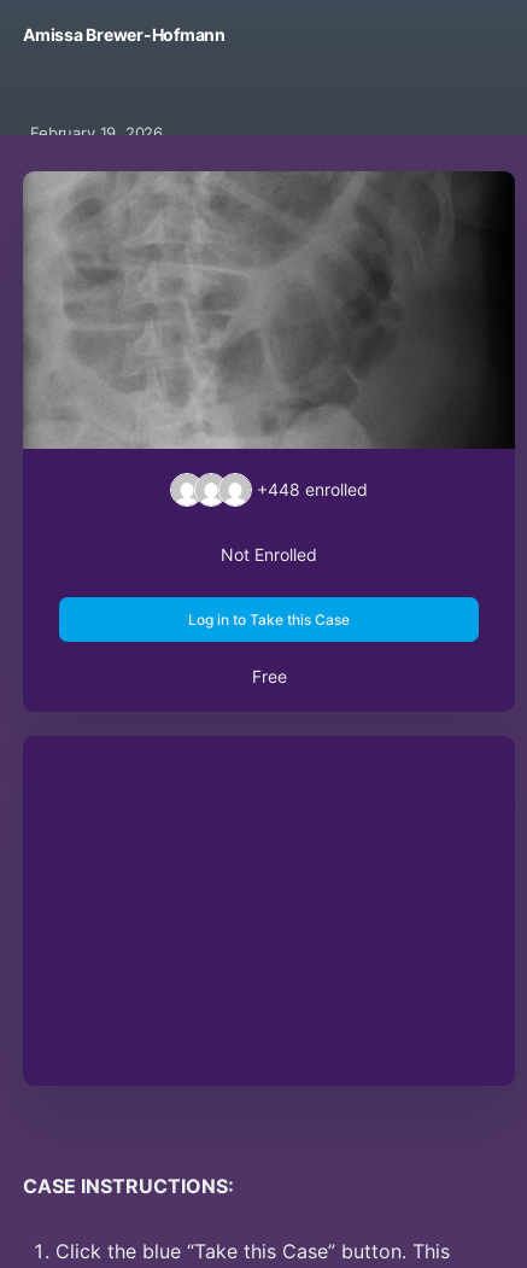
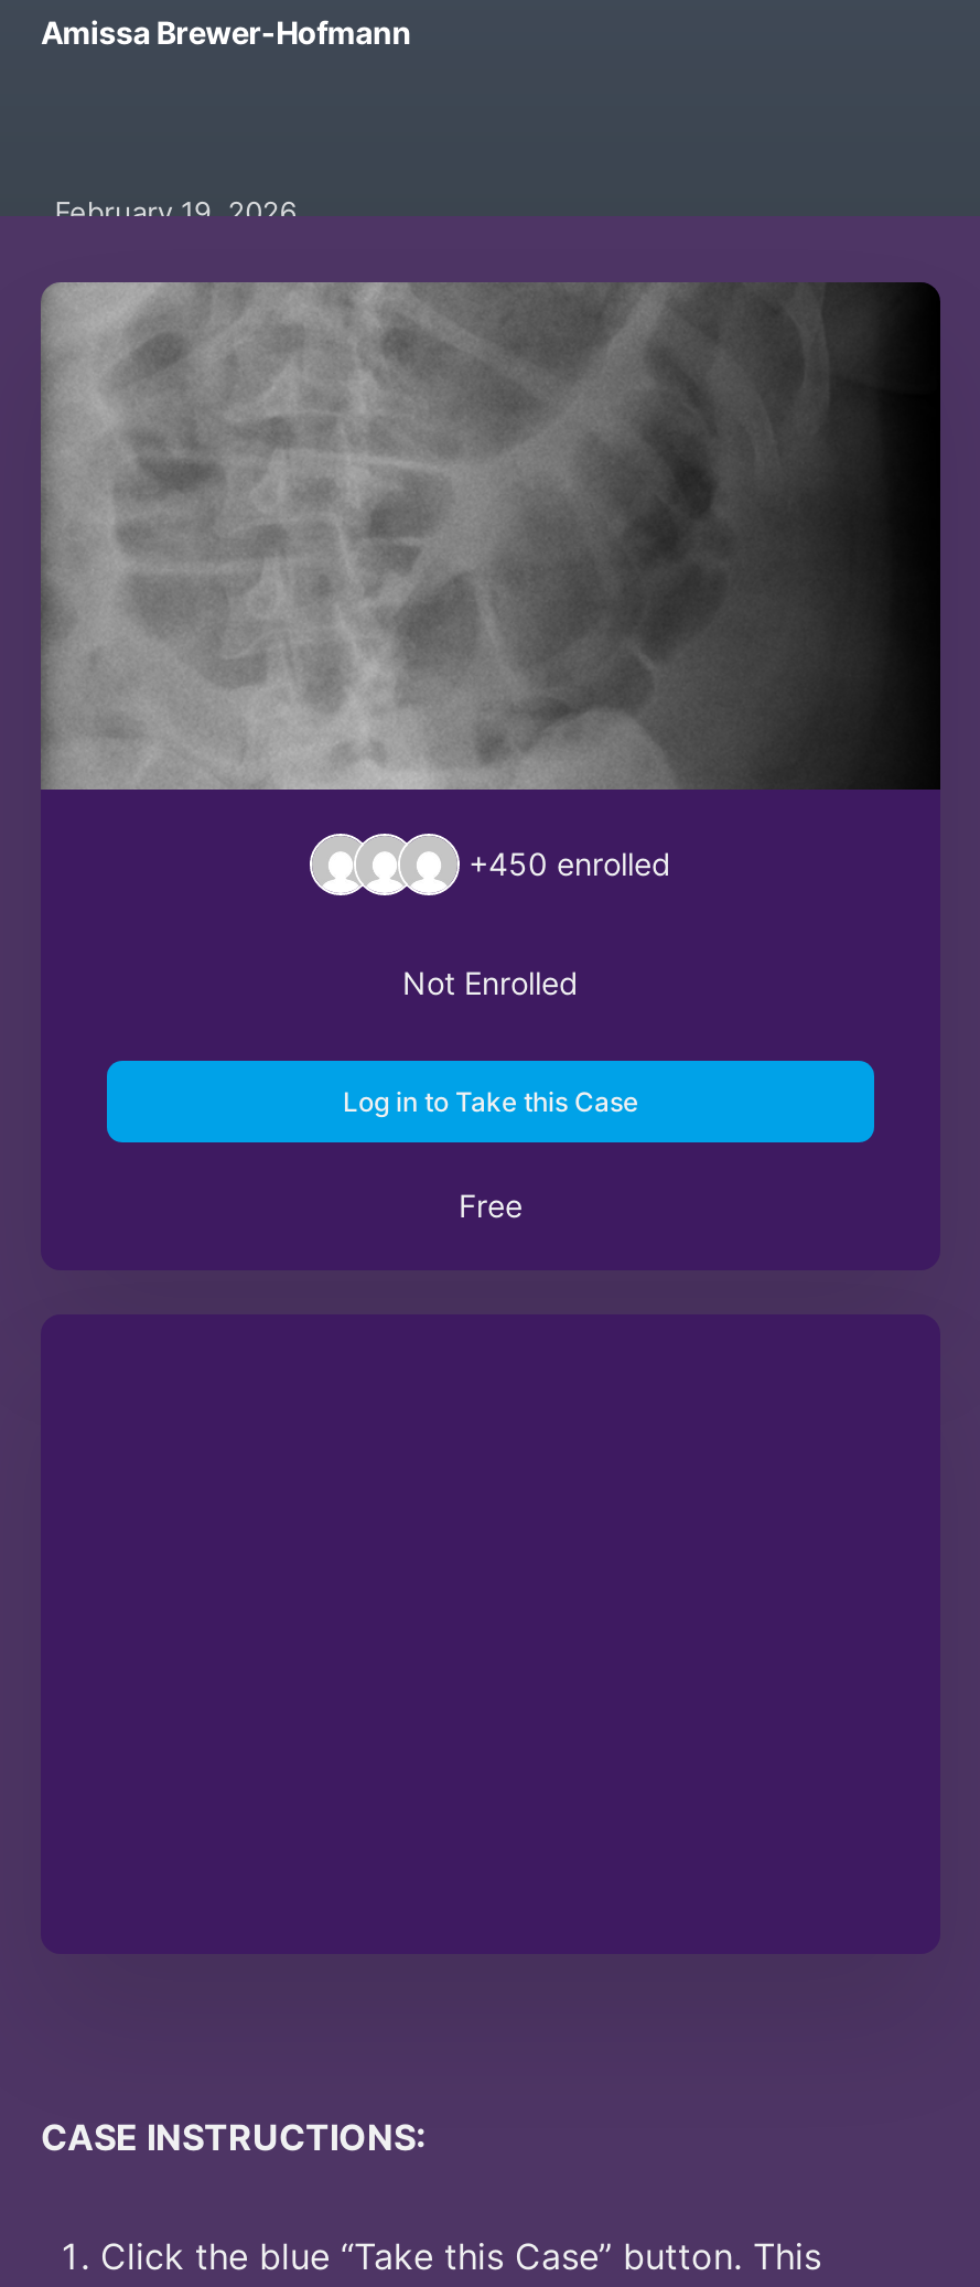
- +448 enrolled
+ +450 enrolled
